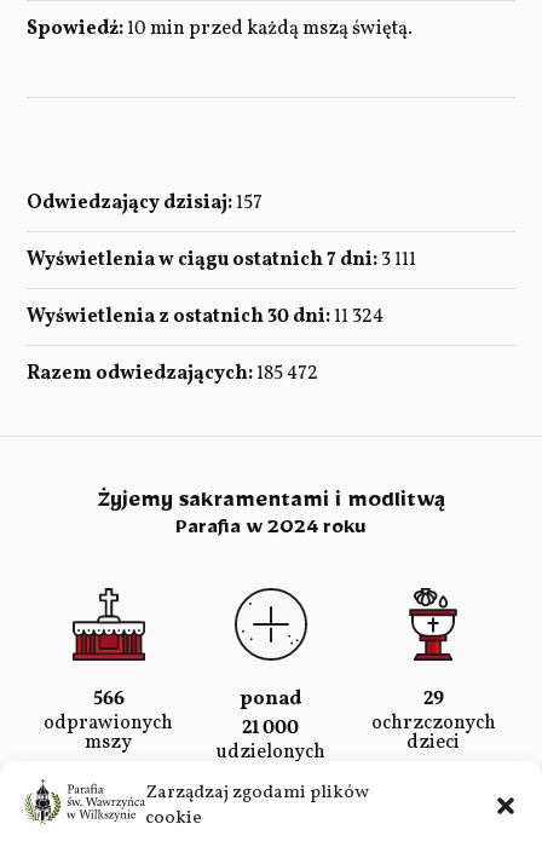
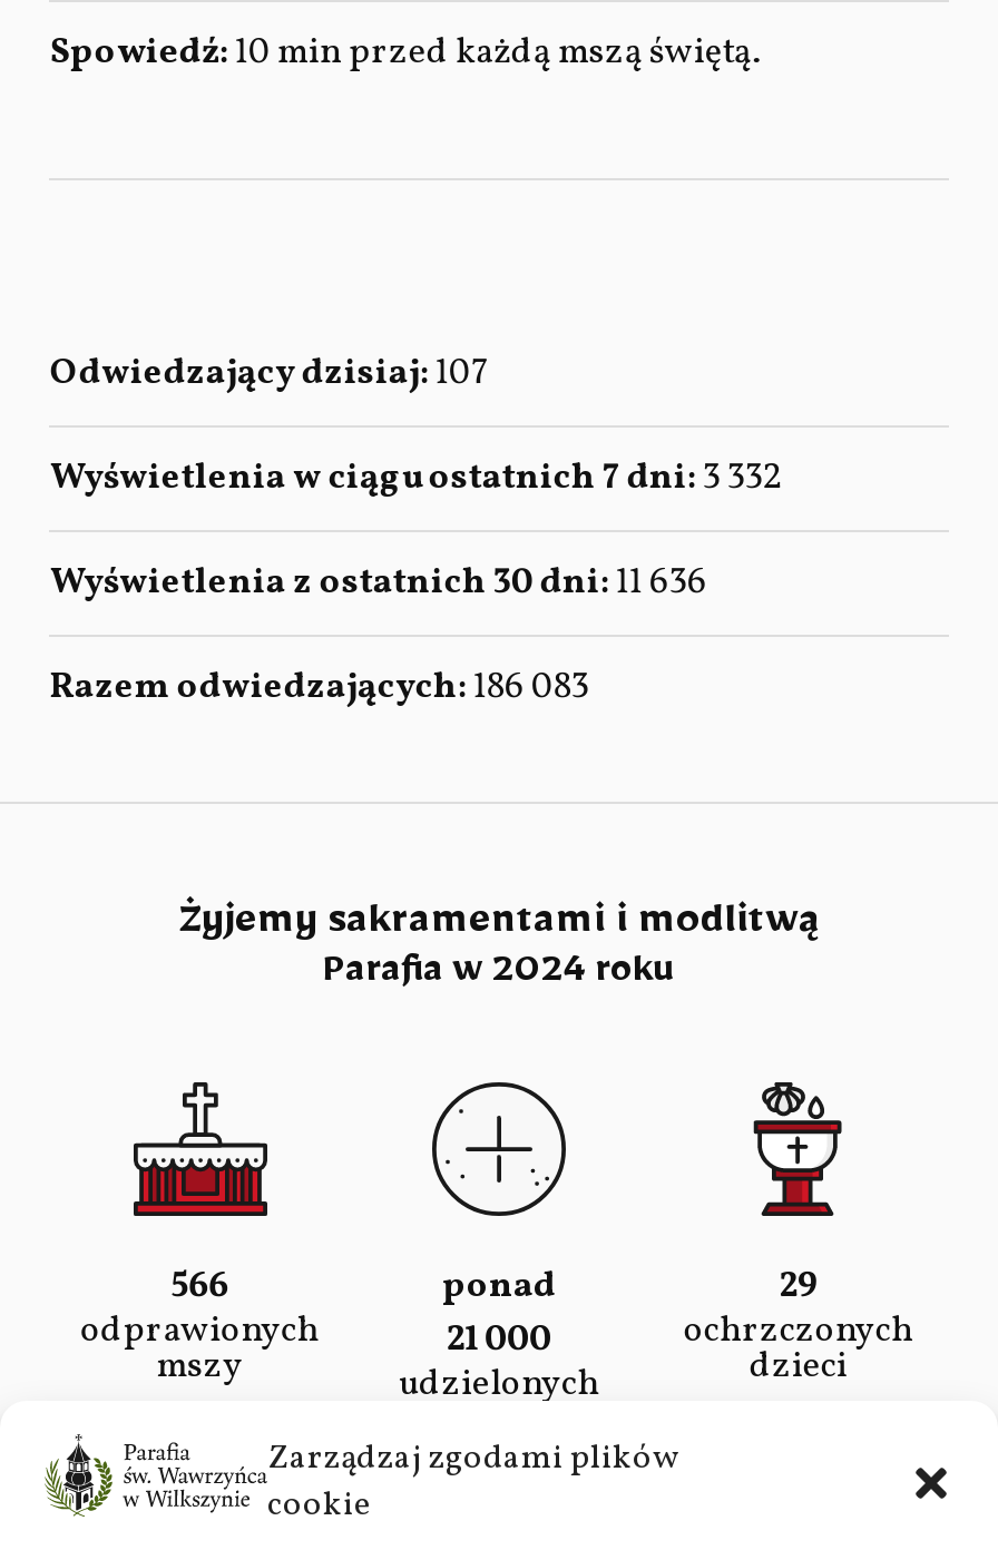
- Odwiedzający dzisiaj: 157
+ Odwiedzający dzisiaj: 107

- Wyświetlenia w ciągu ostatnich 7 dni: 3 111
+ Wyświetlenia w ciągu ostatnich 7 dni: 3 332

- Wyświetlenia z ostatnich 30 dni: 11 324
+ Wyświetlenia z ostatnich 30 dni: 11 636

- Razem odwiedzających: 185 472
+ Razem odwiedzających: 186 083
